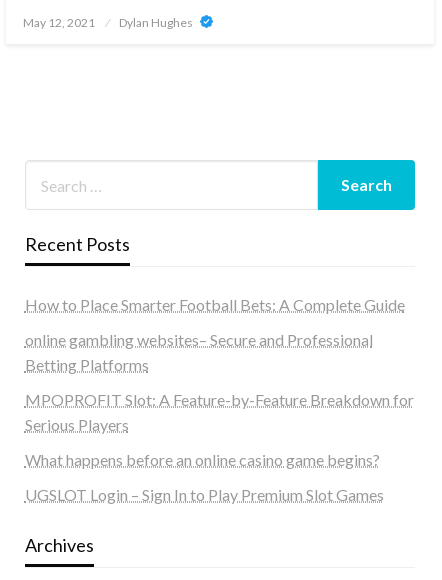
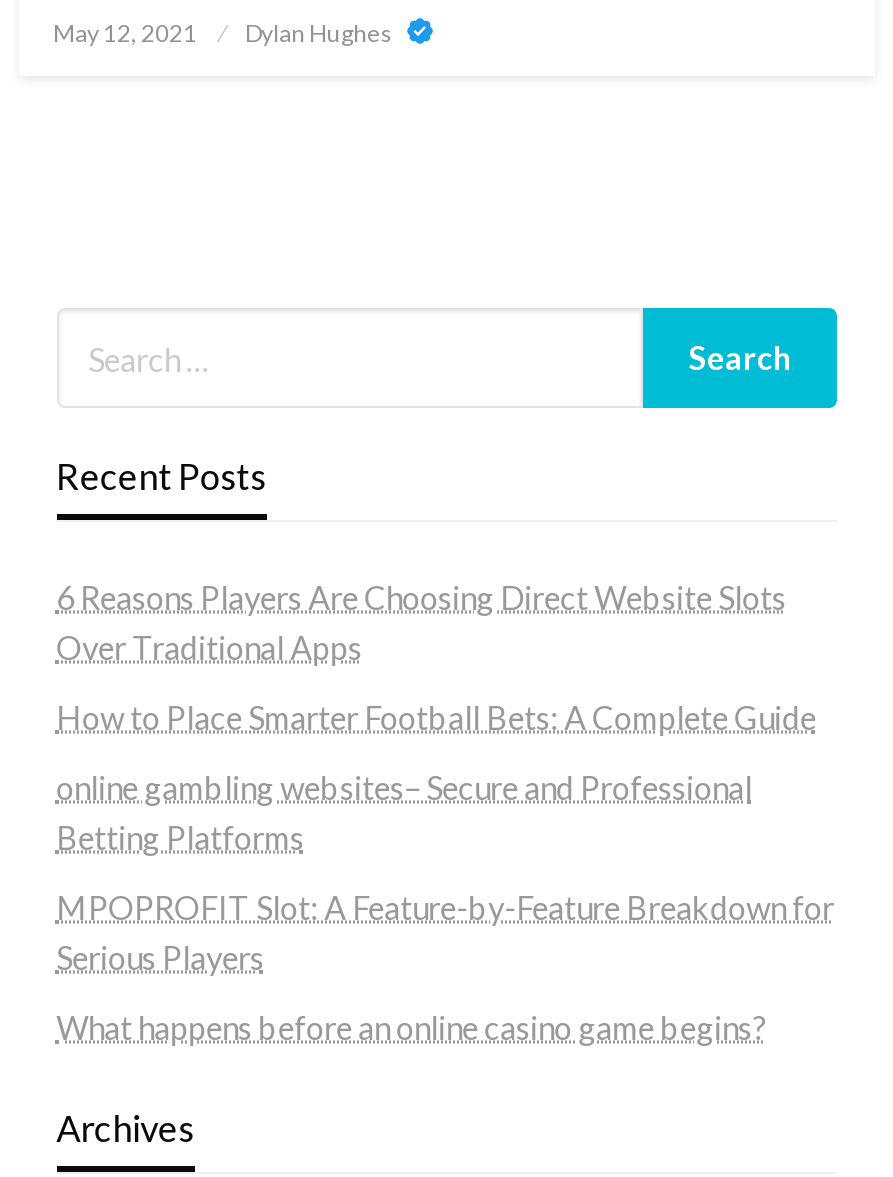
+ 6 Reasons Players Are Choosing Direct Website Slots
+ Over Traditional Apps

moved down: How to Place Smarter Football Bets: A Complete Guide | online gambling websites– Secure and Professional | Betting Platforms | MPOPROFIT Slot: A Feature-by-Feature Breakdown for | Serious Players | What happens before an online casino game begins?

- UGSLOT Login – Sign In to Play Premium Slot Games
